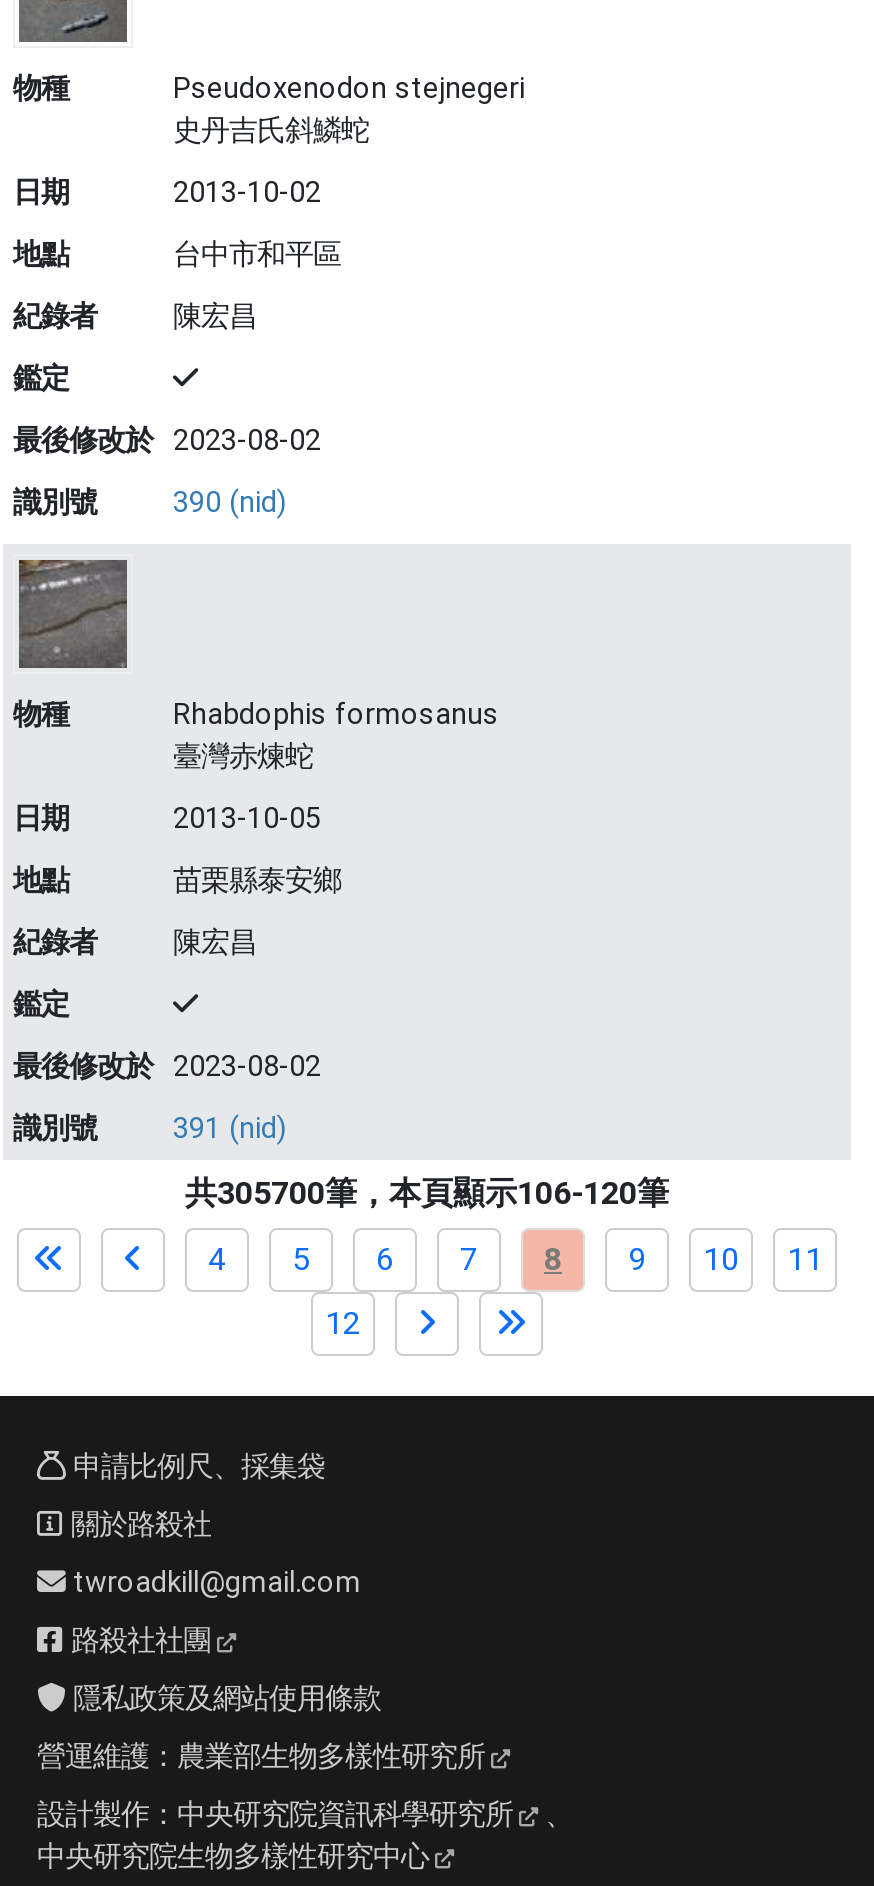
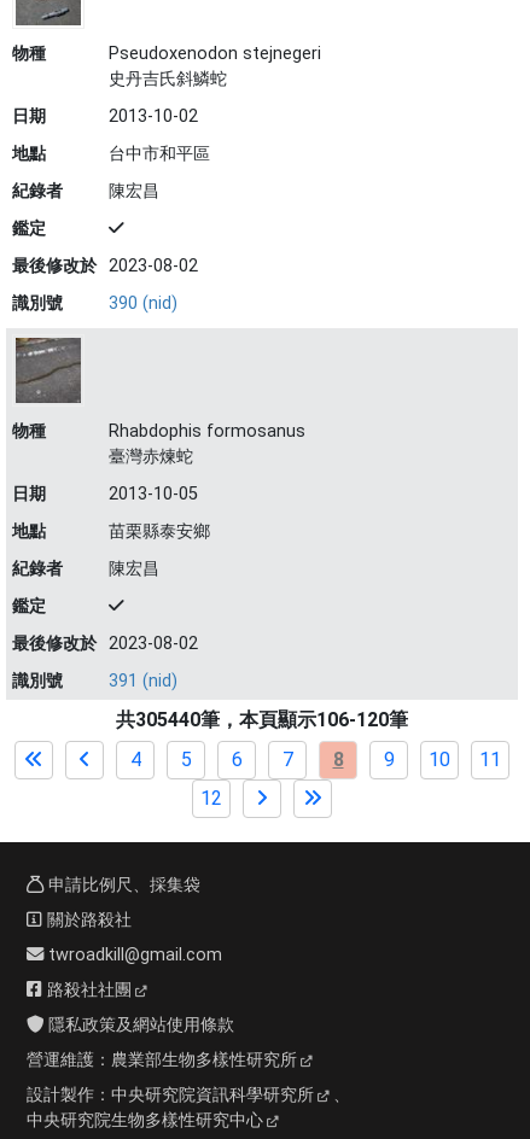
- 共305700筆，本頁顯示106-120筆
+ 共305440筆，本頁顯示106-120筆
